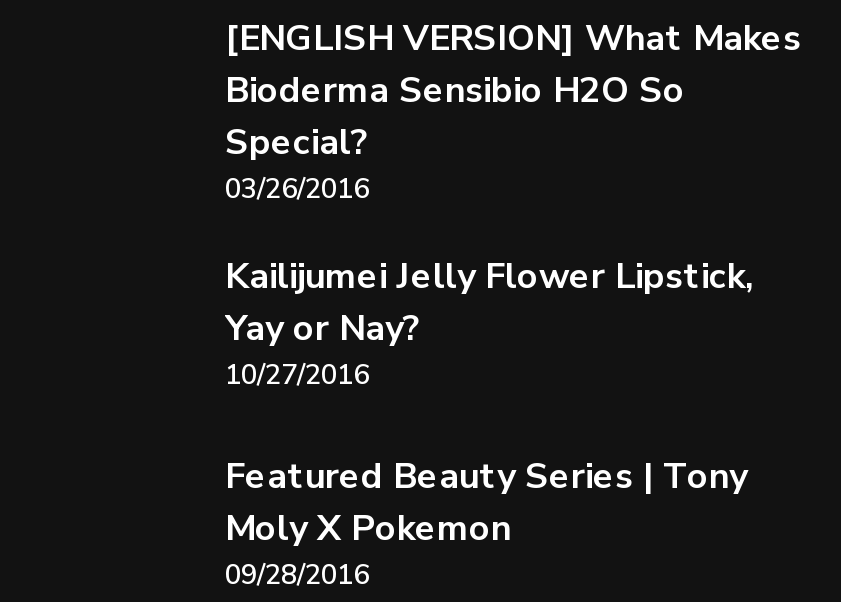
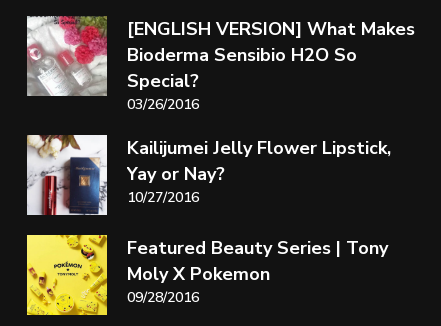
+ [image]

+ [image]

+ [image]
